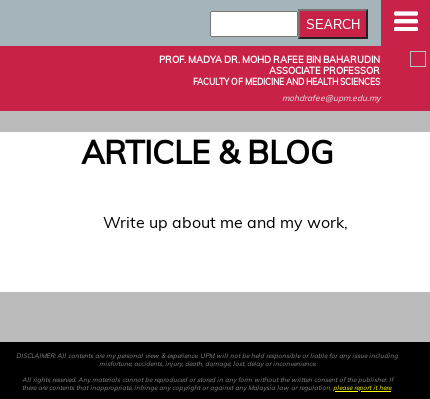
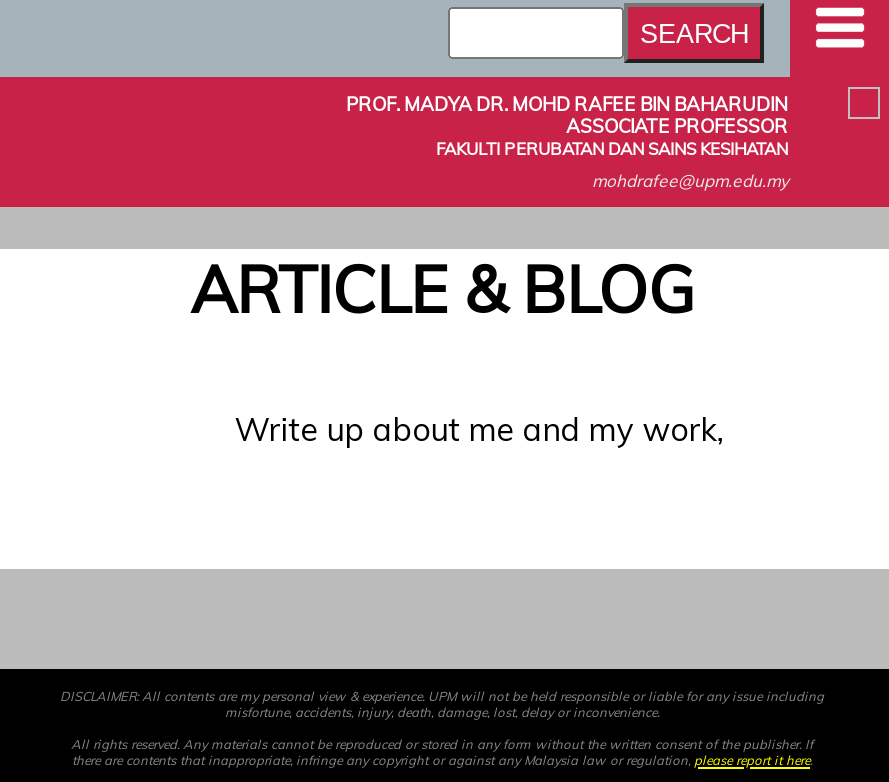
- FACULTY OF MEDICINE AND HEALTH SCIENCES
+ FAKULTI PERUBATAN DAN SAINS KESIHATAN
